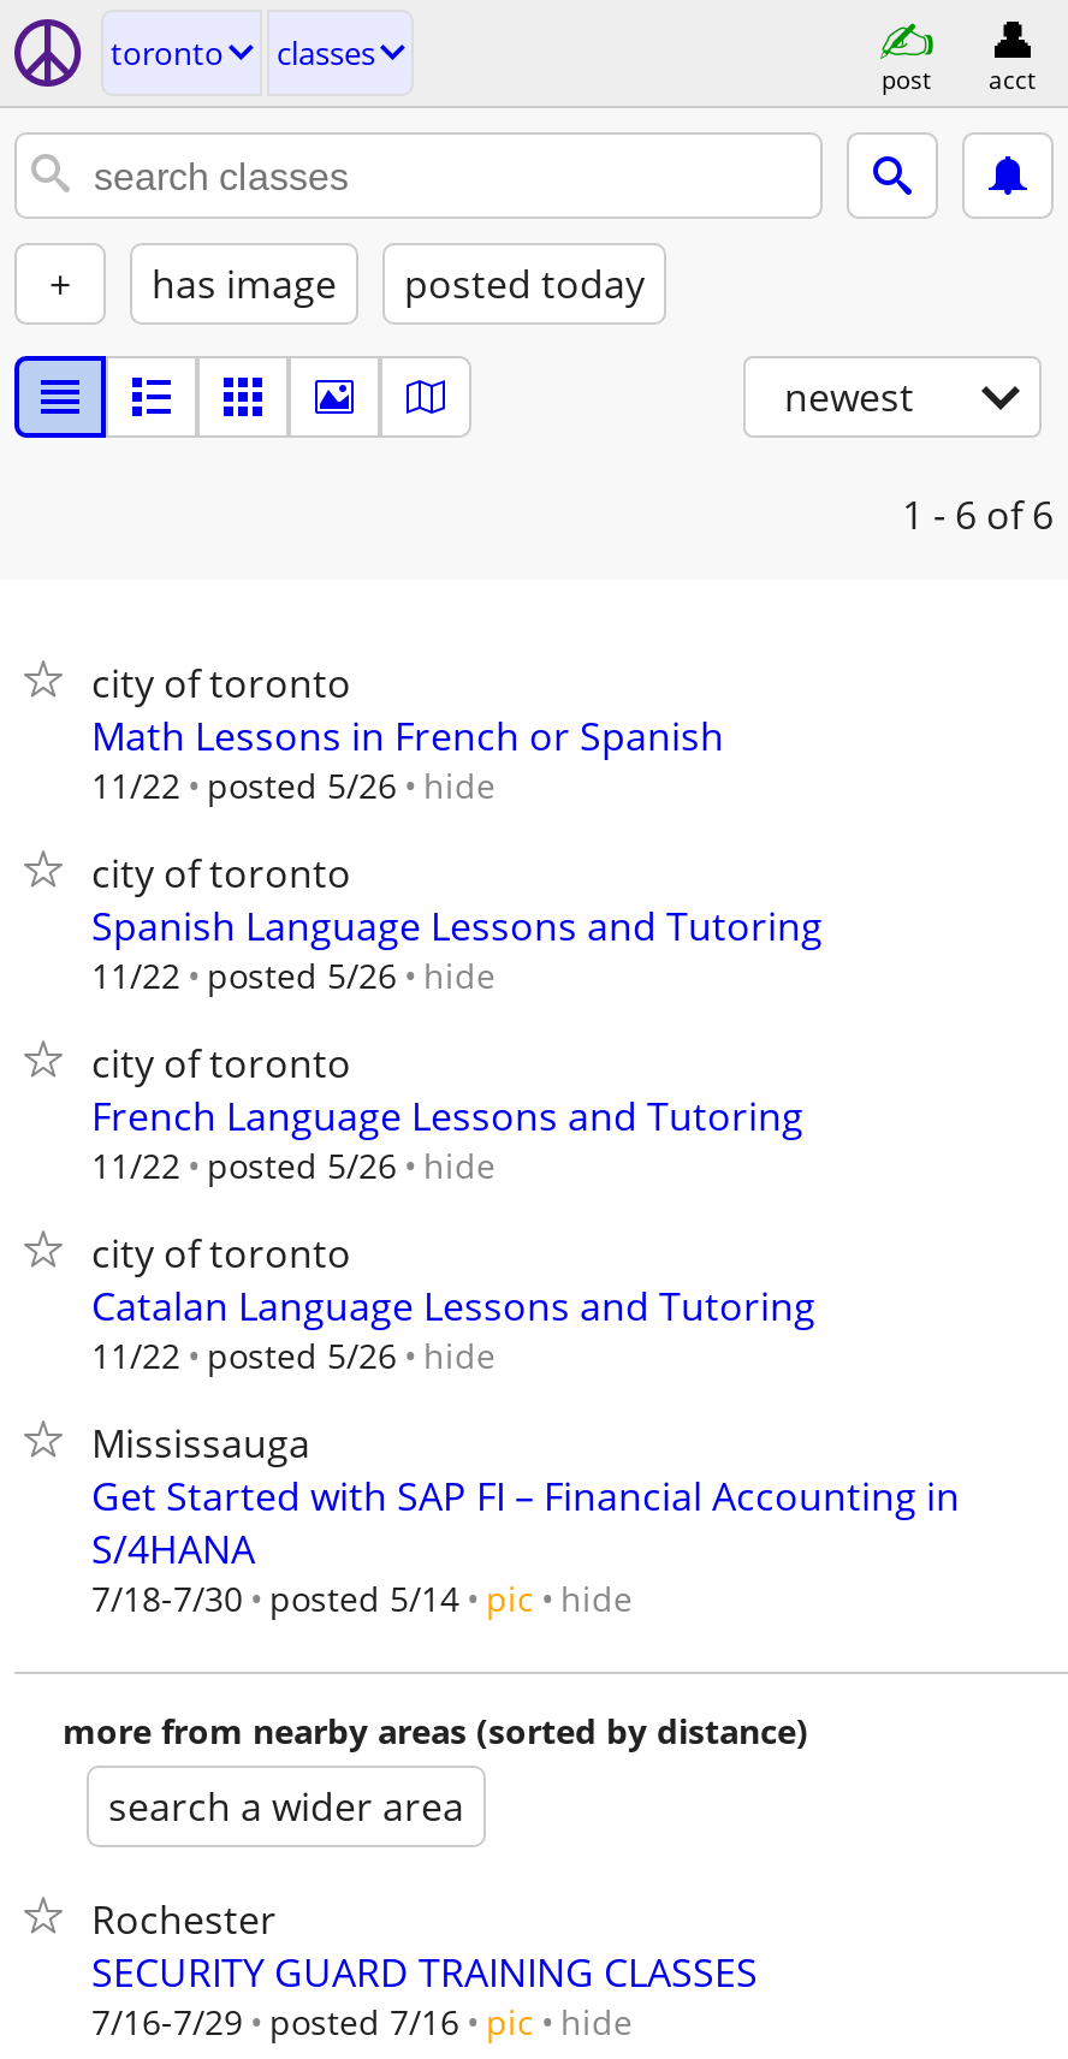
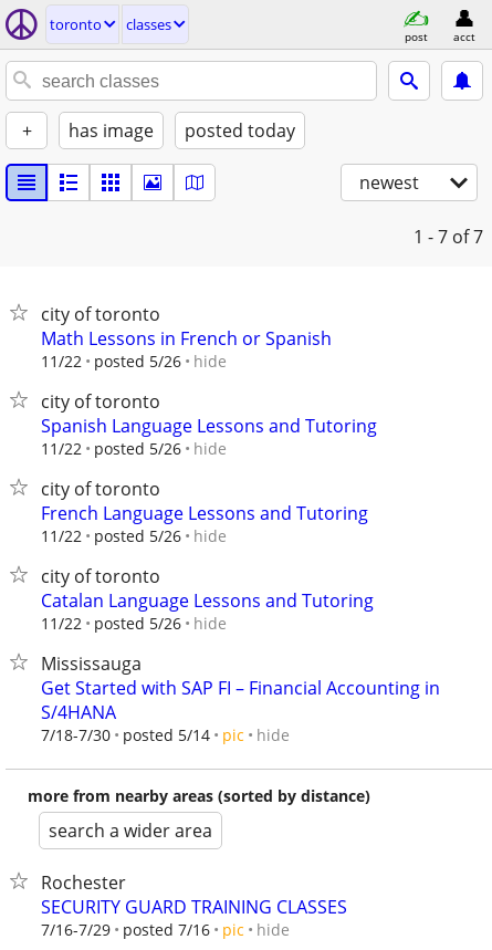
- 1 - 6 of 6
+ 1 - 7 of 7
